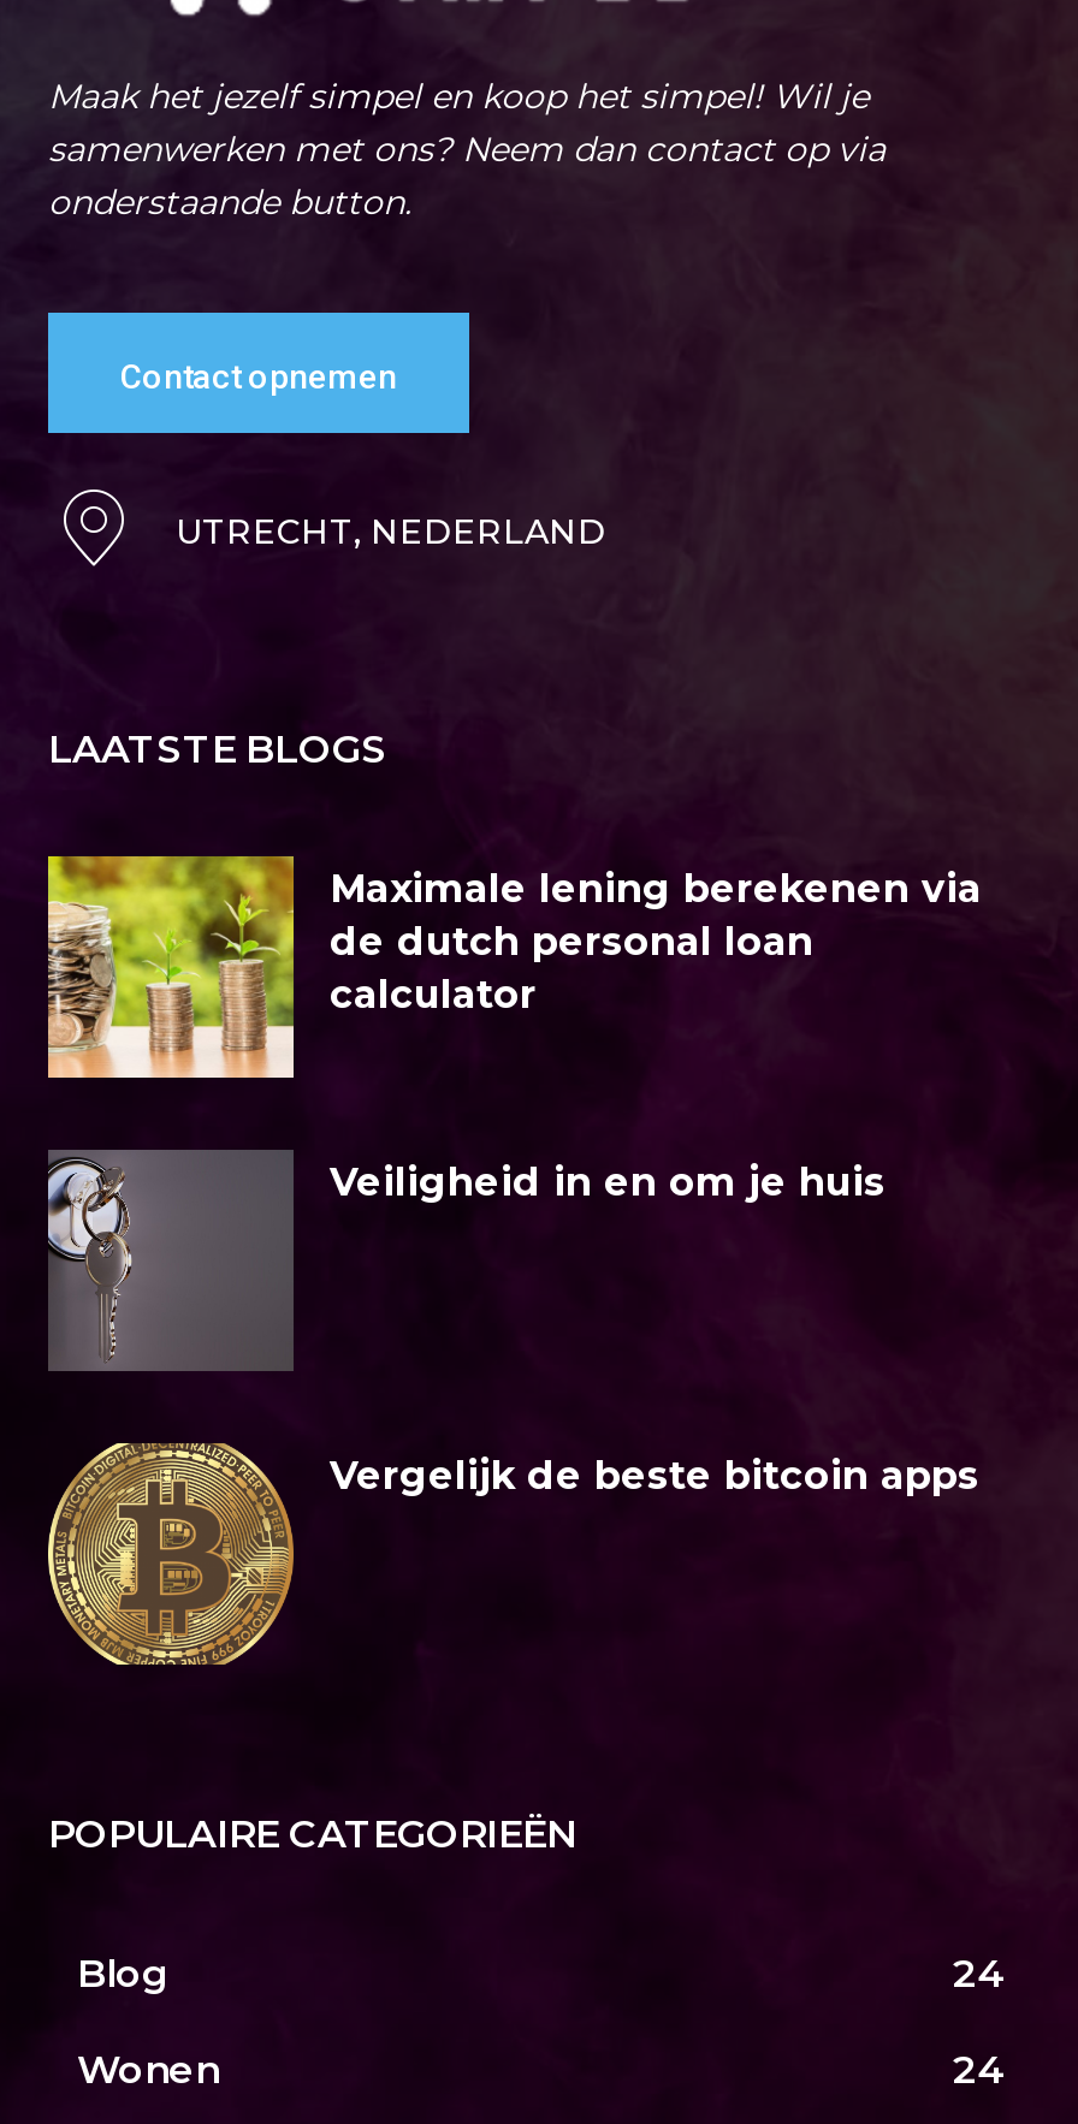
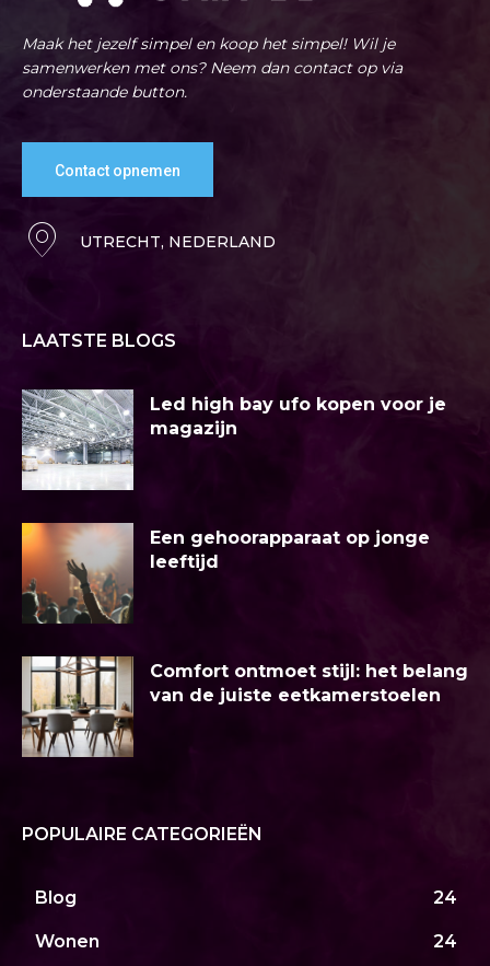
- [image]
- Maximale lening berekenen via
- de dutch personal loan
- calculator
+ [image]
+ Led high bay ufo kopen voor je
+ magazijn

- [image]
- Veiligheid in en om je huis
+ [image]
+ Een gehoorapparaat op jonge
+ leeftijd

- [image]
- Vergelijk de beste bitcoin apps
+ [image]
+ Comfort ontmoet stijl: het belang
+ van de juiste eetkamerstoelen
